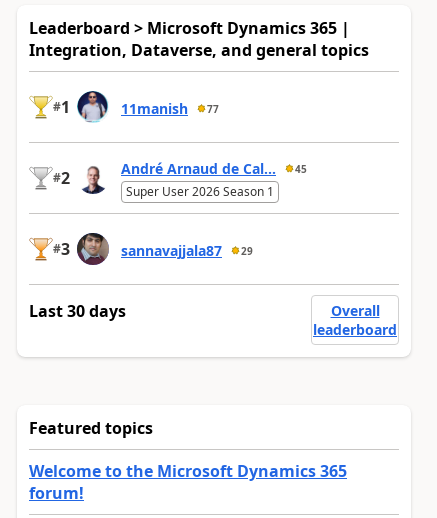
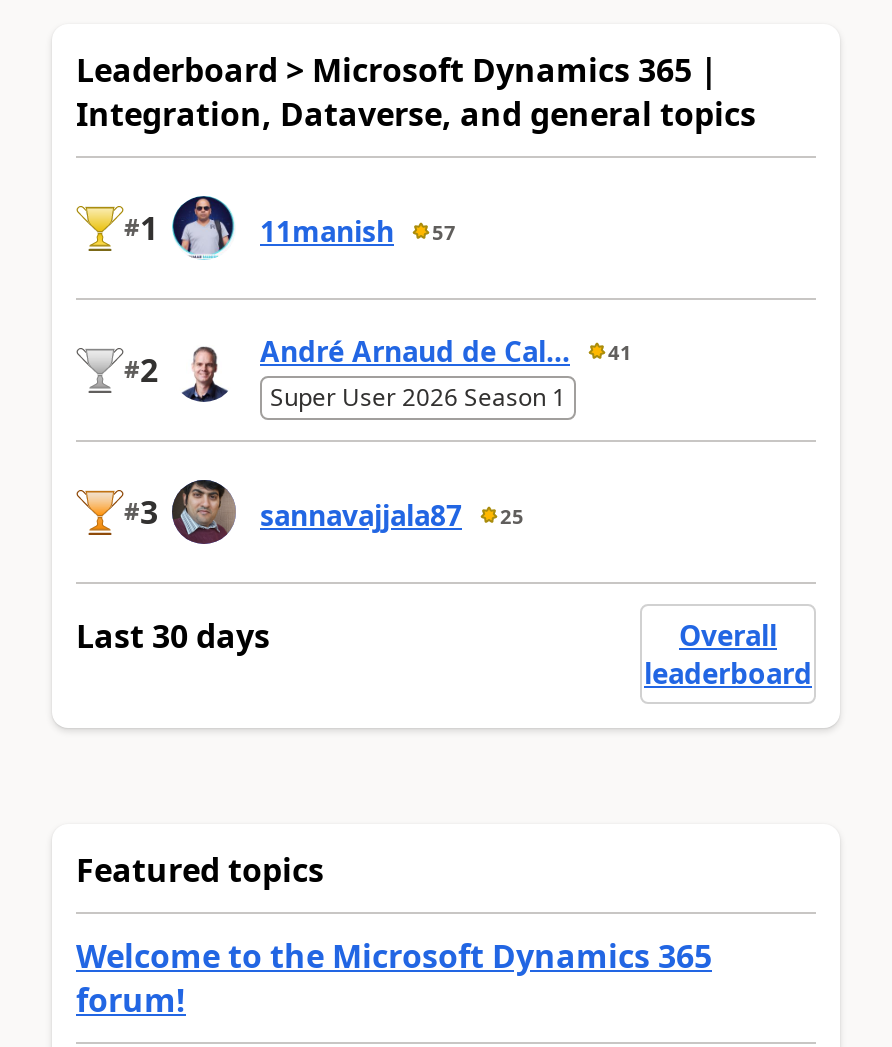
- 11manish 77
+ 11manish 57

- André Arnaud de Cal... 45
+ André Arnaud de Cal... 41

- sannavajjala87 29
+ sannavajjala87 25
